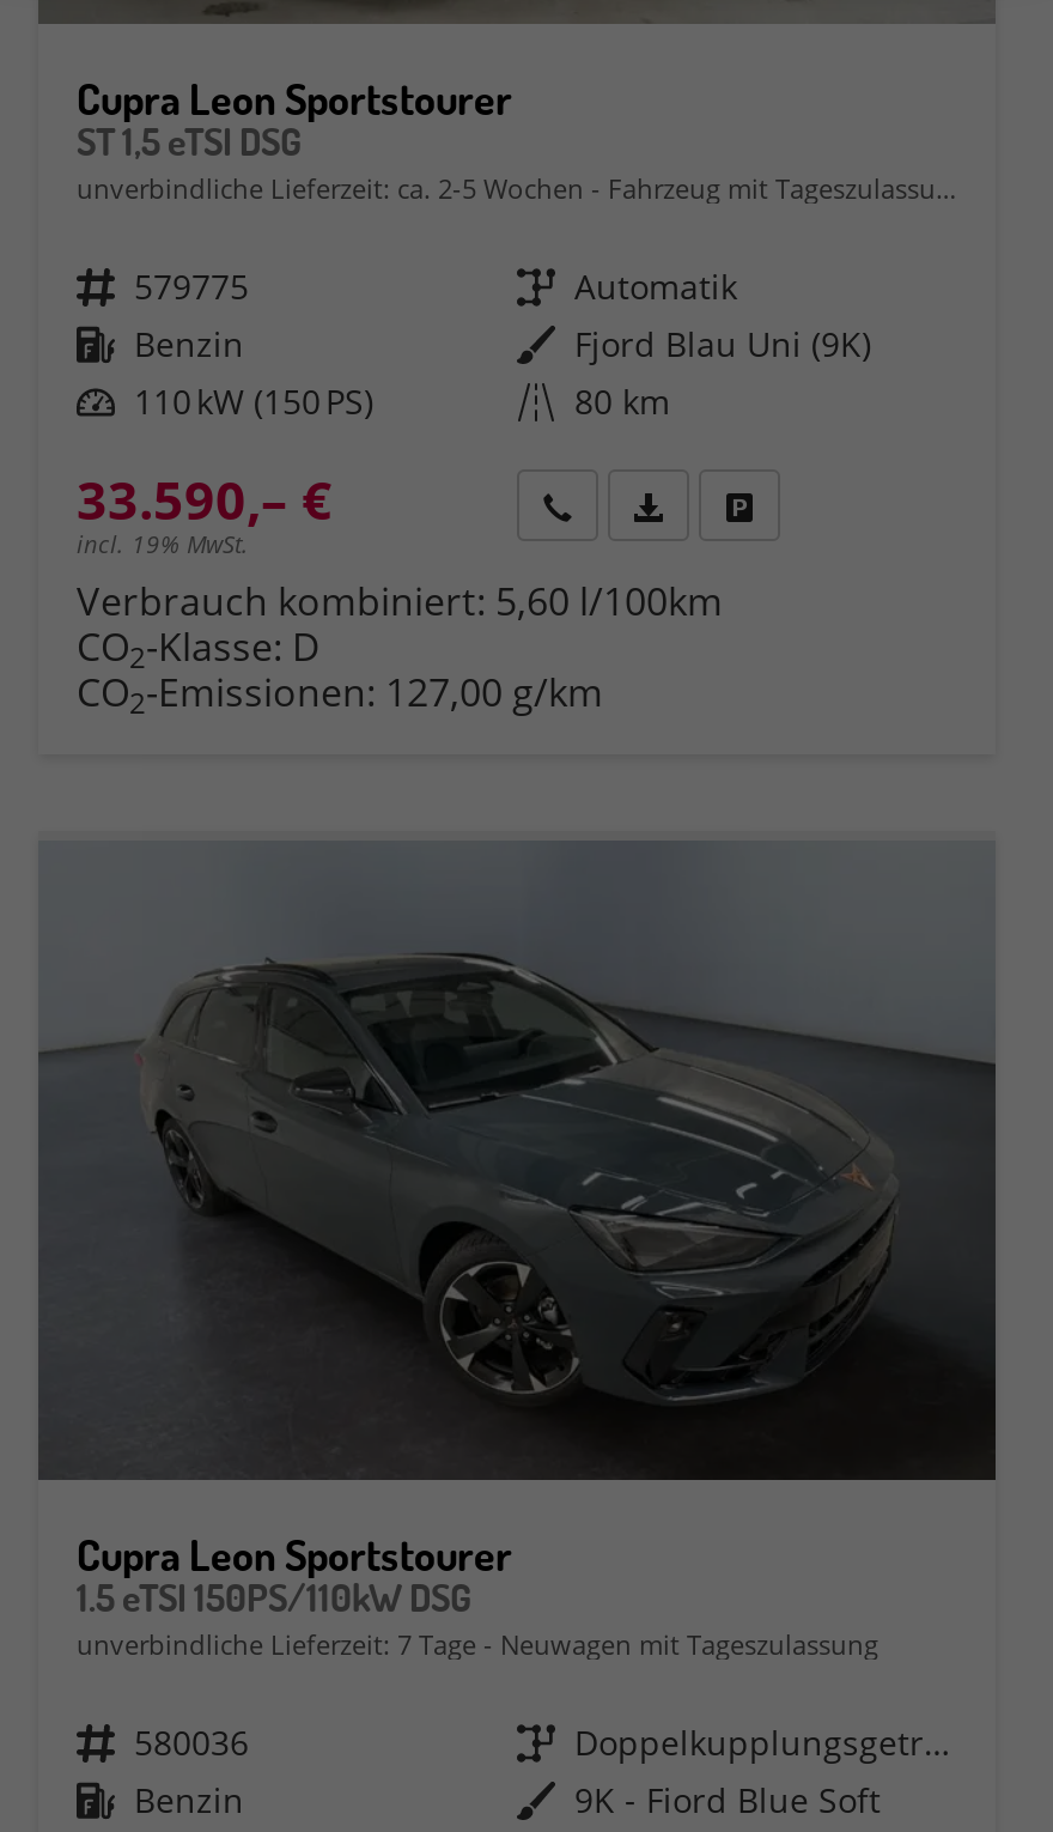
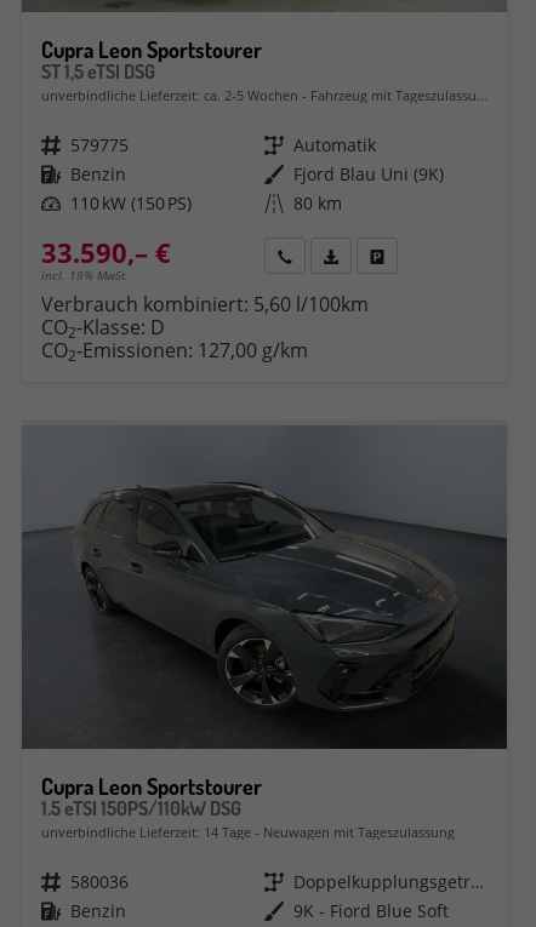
- unverbindliche Lieferzeit: 7 Tage Neuwagen mit Tageszulassung
+ unverbindliche Lieferzeit: 14 Tage Neuwagen mit Tageszulassung
